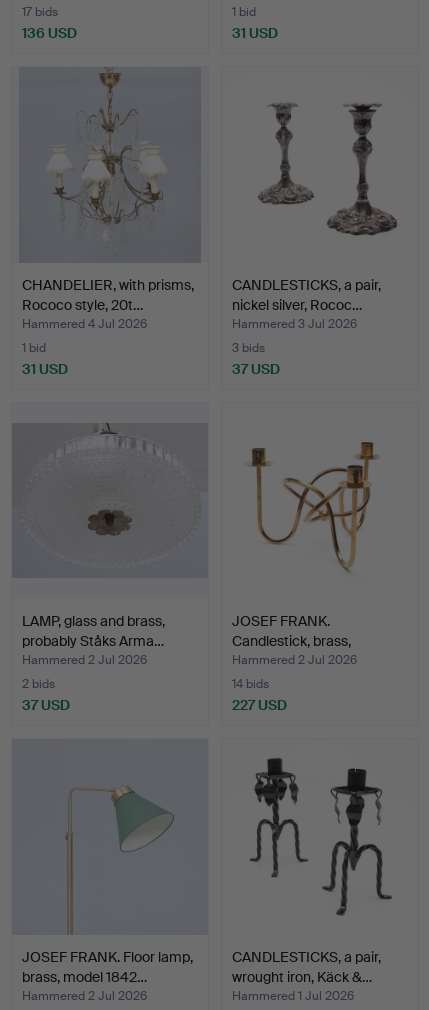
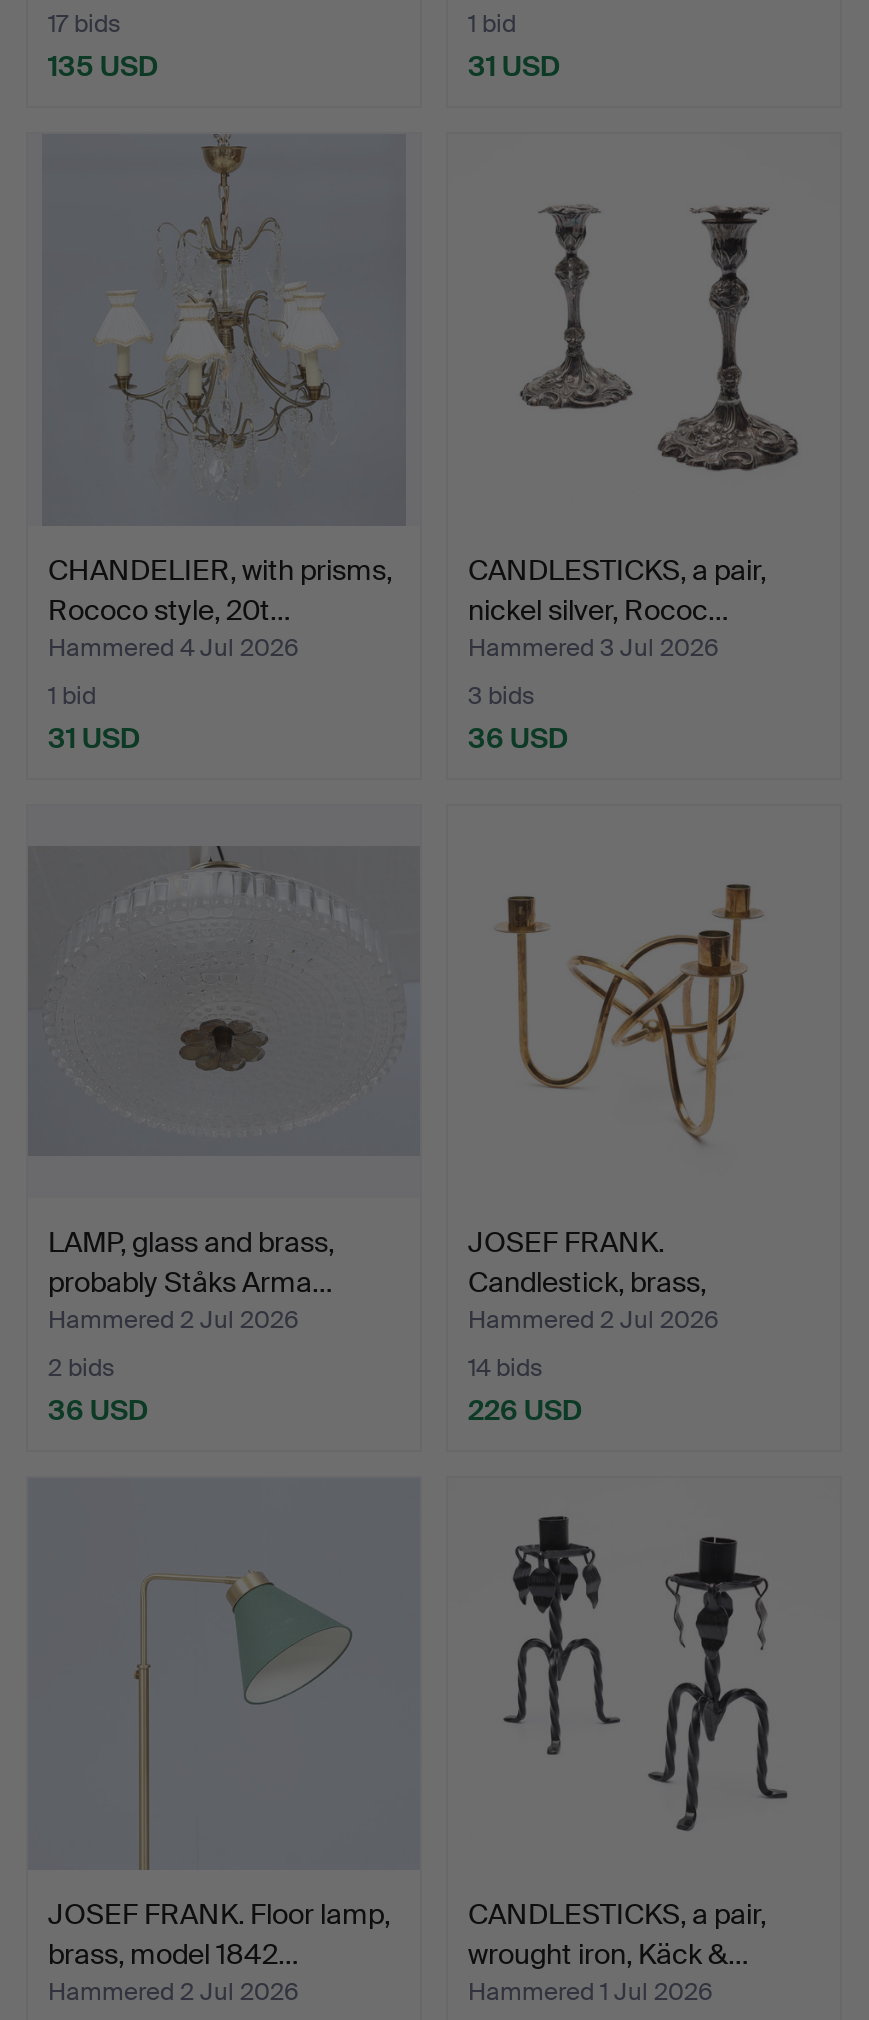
- 136 USD
+ 135 USD

- 37 USD
+ 36 USD

- 37 USD
+ 36 USD

- 227 USD
+ 226 USD
